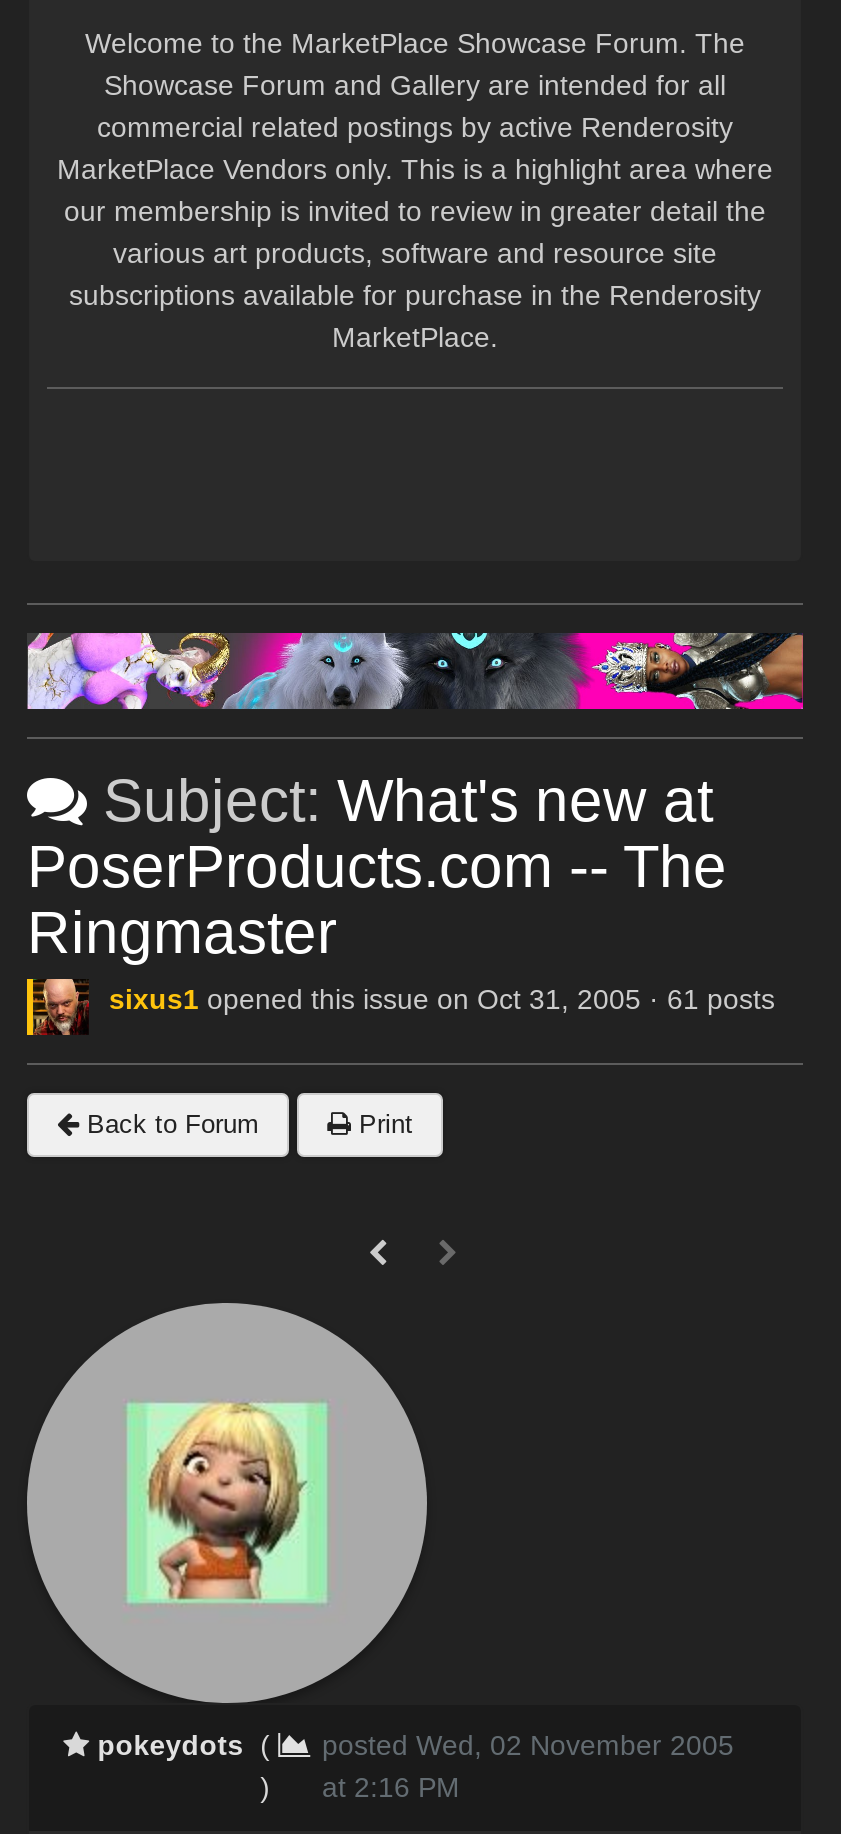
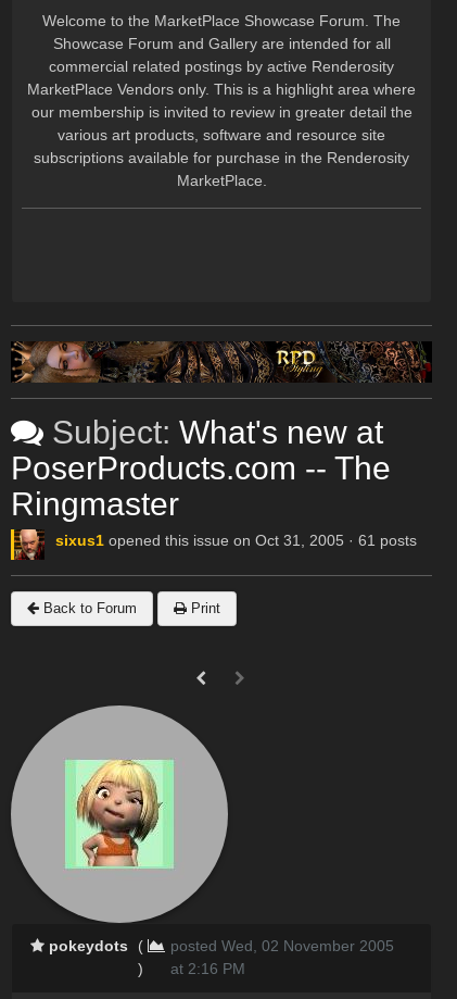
- [image]
+ [image]
